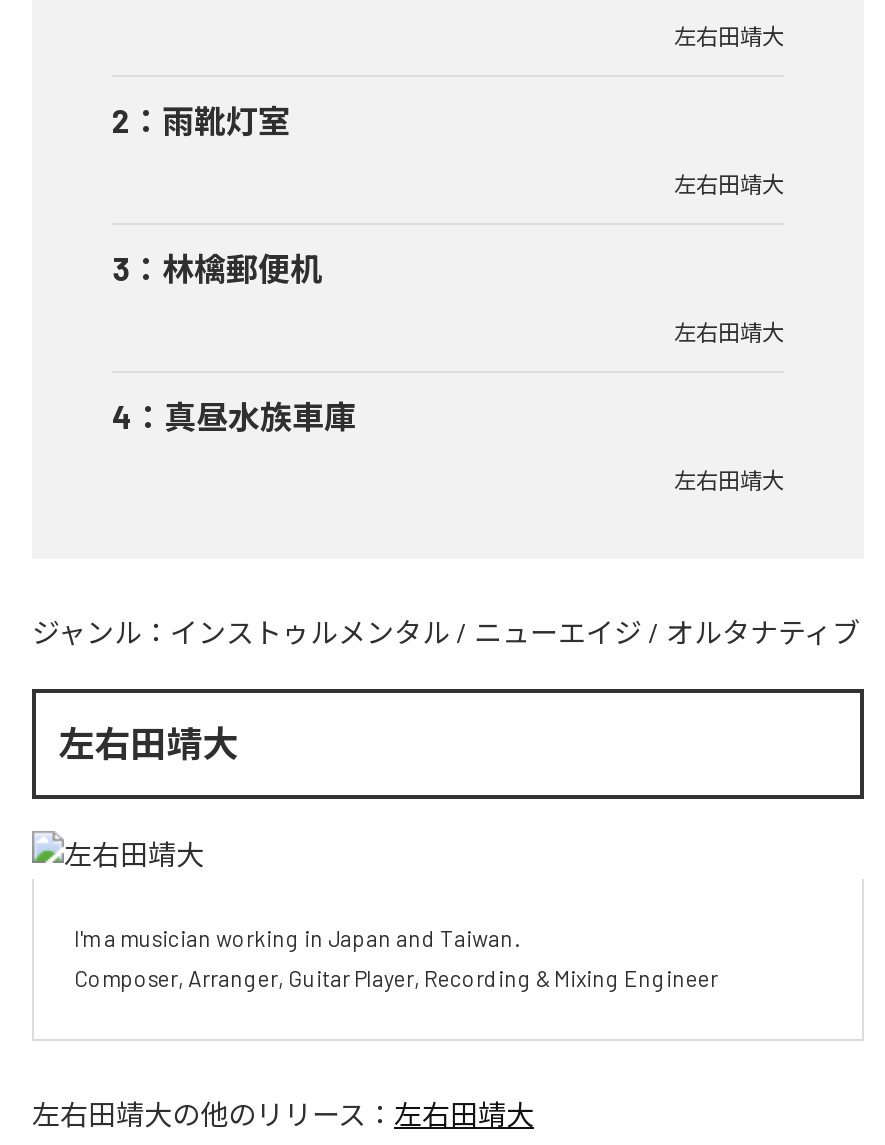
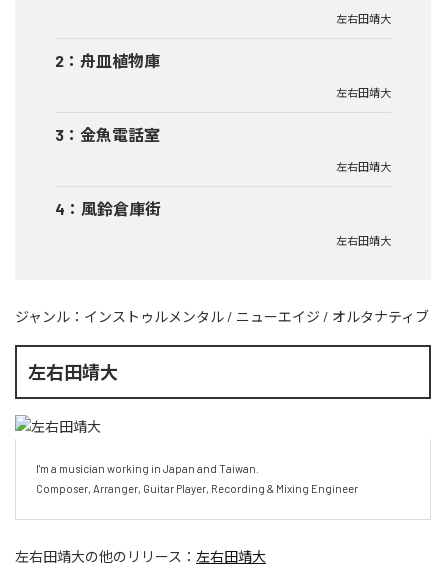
- 2：雨靴灯室
+ 2：舟皿植物庫

- 3：林檎郵便机
+ 3：金魚電話室

- 4：真昼水族車庫
+ 4：風鈴倉庫街
